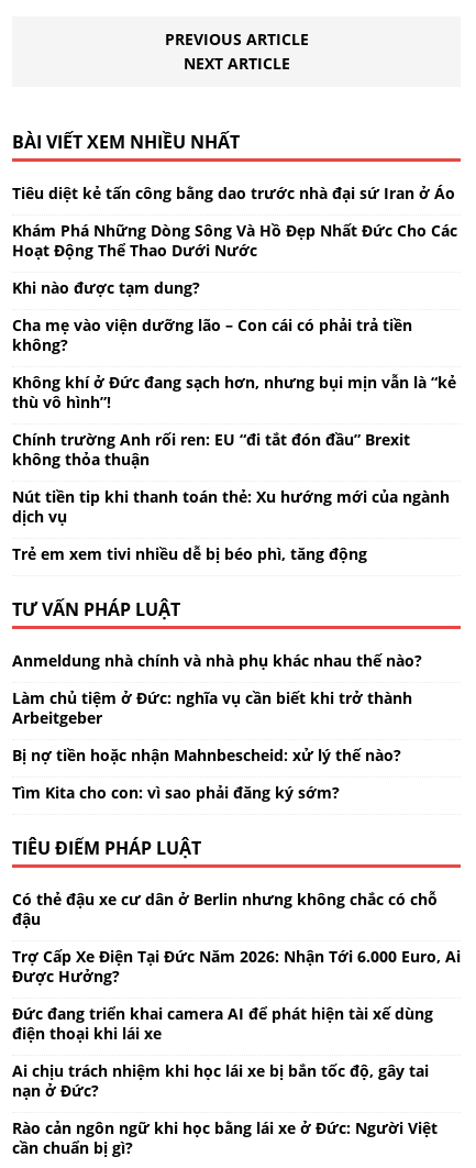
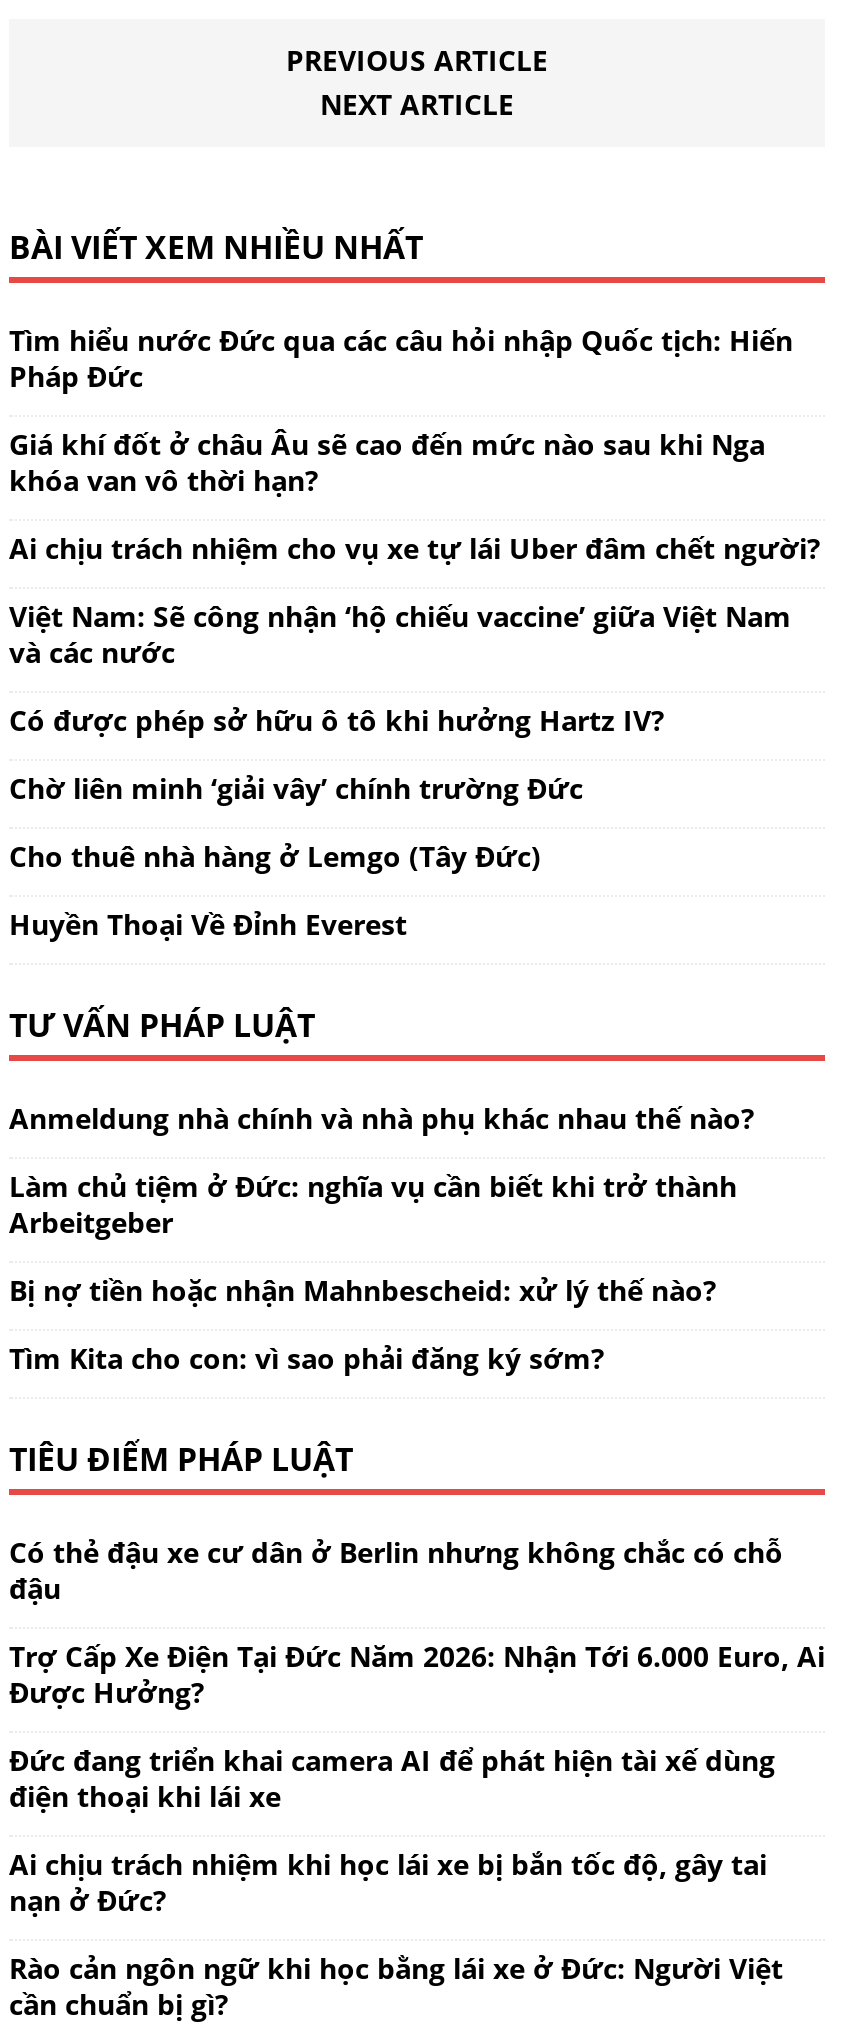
- Tiêu diệt kẻ tấn công bằng dao trước nhà đại sứ Iran ở Áo
+ Tìm hiểu nước Đức qua các câu hỏi nhập Quốc tịch: Hiến
+ Pháp Đức

- Khám Phá Những Dòng Sông Và Hồ Đẹp Nhất Đức Cho Các
- Hoạt Động Thể Thao Dưới Nước
+ Giá khí đốt ở châu Âu sẽ cao đến mức nào sau khi Nga
+ khóa van vô thời hạn?

- Khi nào được tạm dung?
+ Ai chịu trách nhiệm cho vụ xe tự lái Uber đâm chết người?

- Cha mẹ vào viện dưỡng lão – Con cái có phải trả tiền
- không?
+ Việt Nam: Sẽ công nhận ‘hộ chiếu vaccine’ giữa Việt Nam
+ và các nước

- Không khí ở Đức đang sạch hơn, nhưng bụi mịn vẫn là “kẻ
- thù vô hình”!
+ Có được phép sở hữu ô tô khi hưởng Hartz IV?

- Chính trường Anh rối ren: EU “đi tắt đón đầu” Brexit
- không thỏa thuận
+ Chờ liên minh ‘giải vây’ chính trường Đức

- Nút tiền tip khi thanh toán thẻ: Xu hướng mới của ngành
- dịch vụ
+ Cho thuê nhà hàng ở Lemgo (Tây Đức)

- Trẻ em xem tivi nhiều dễ bị béo phì, tăng động
+ Huyền Thoại Về Đỉnh Everest
